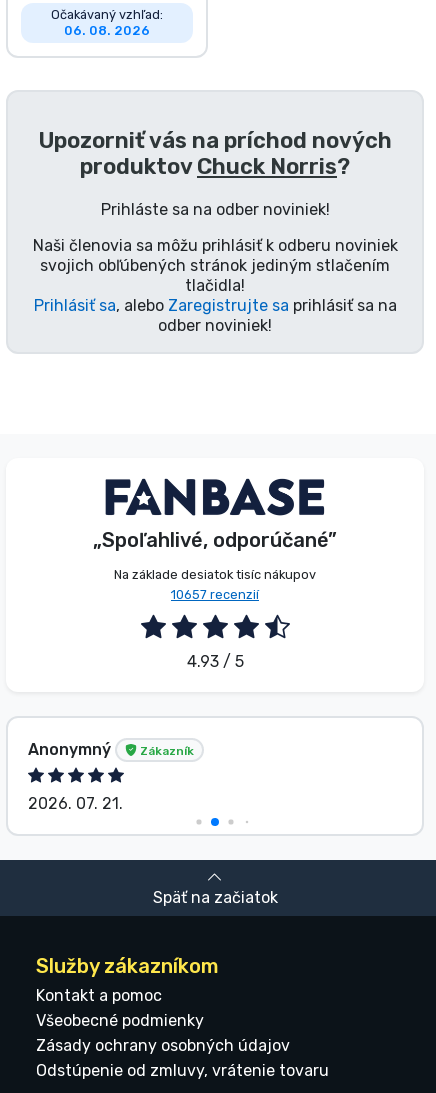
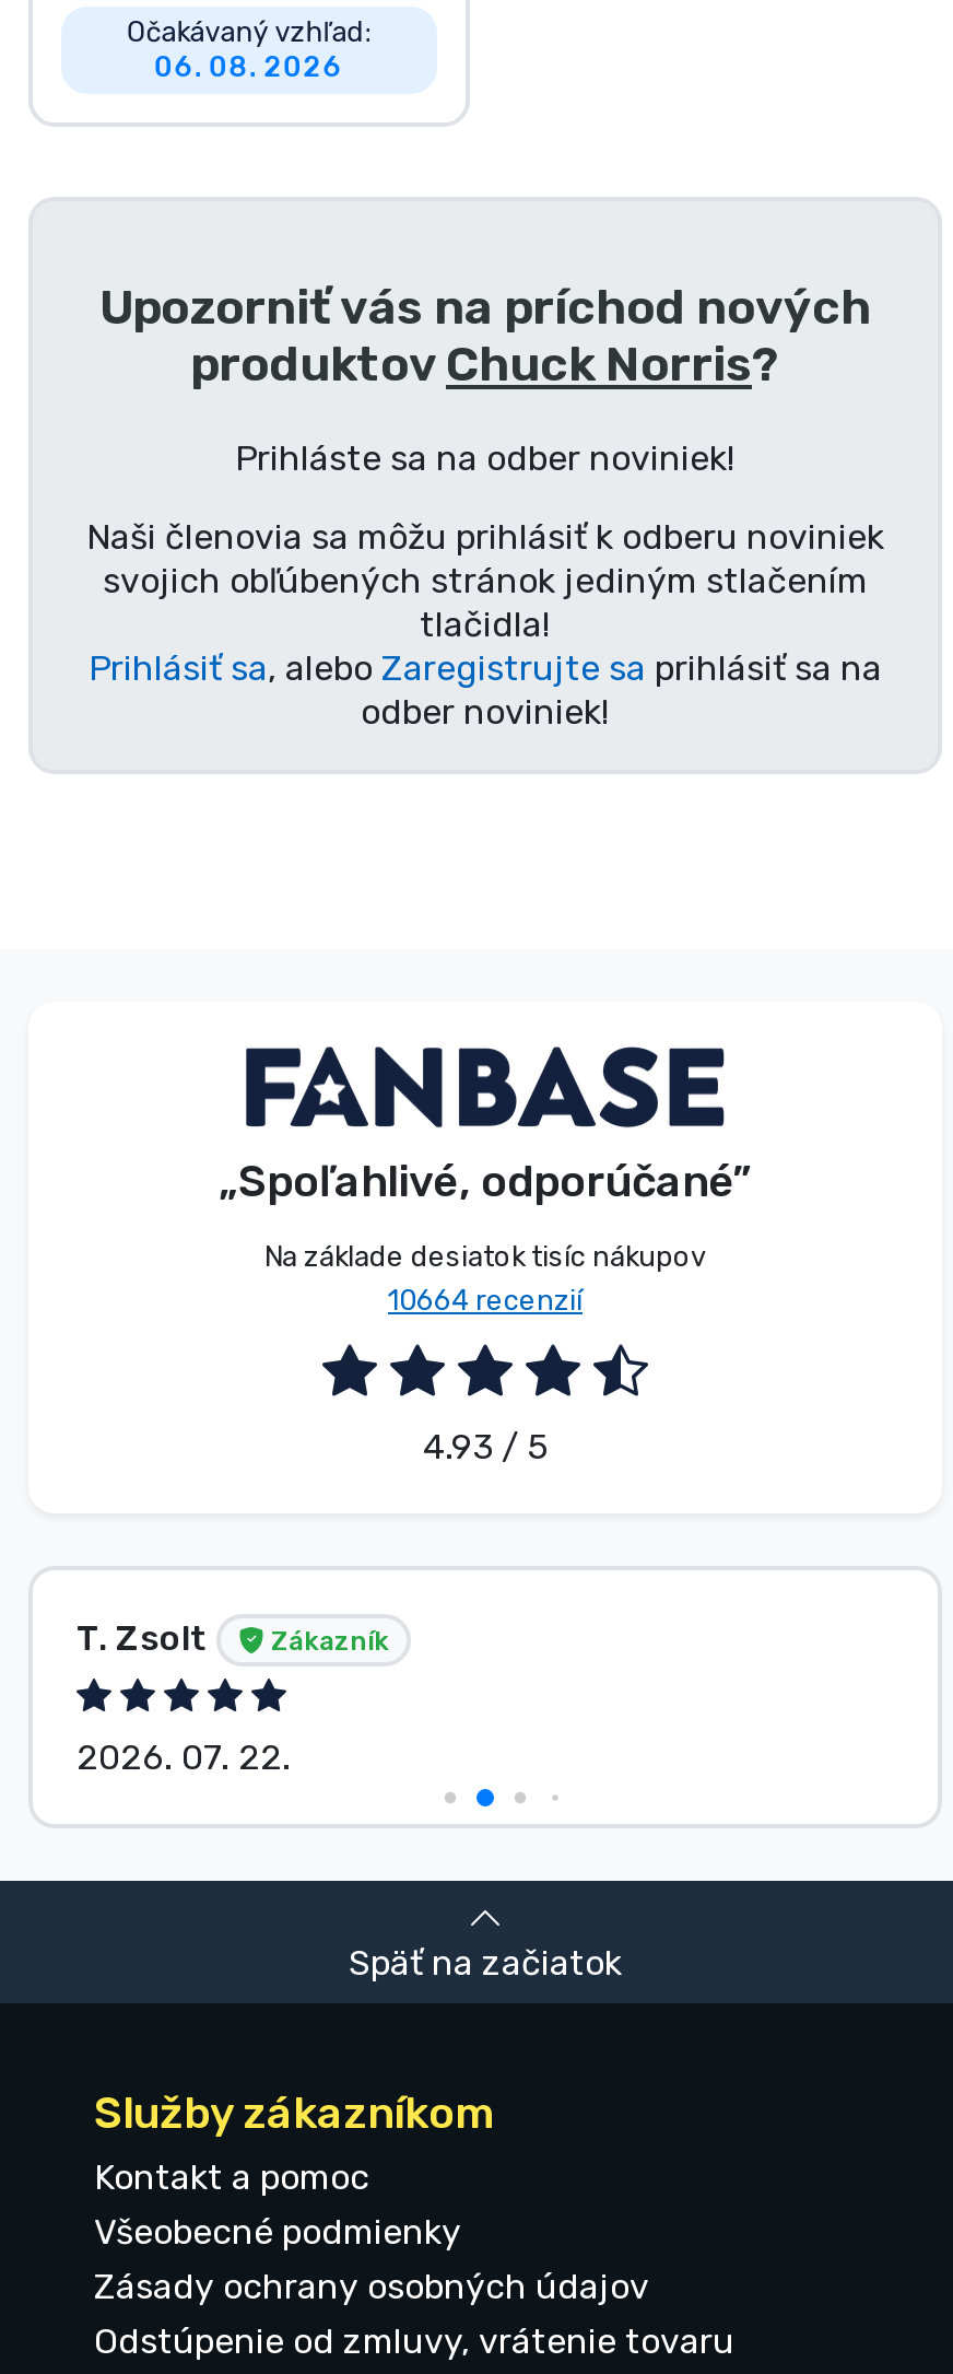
- 10657 recenzií
+ 10664 recenzií

- Anonymný
+ T. Zsolt

- 2026. 07. 21.
+ 2026. 07. 22.
